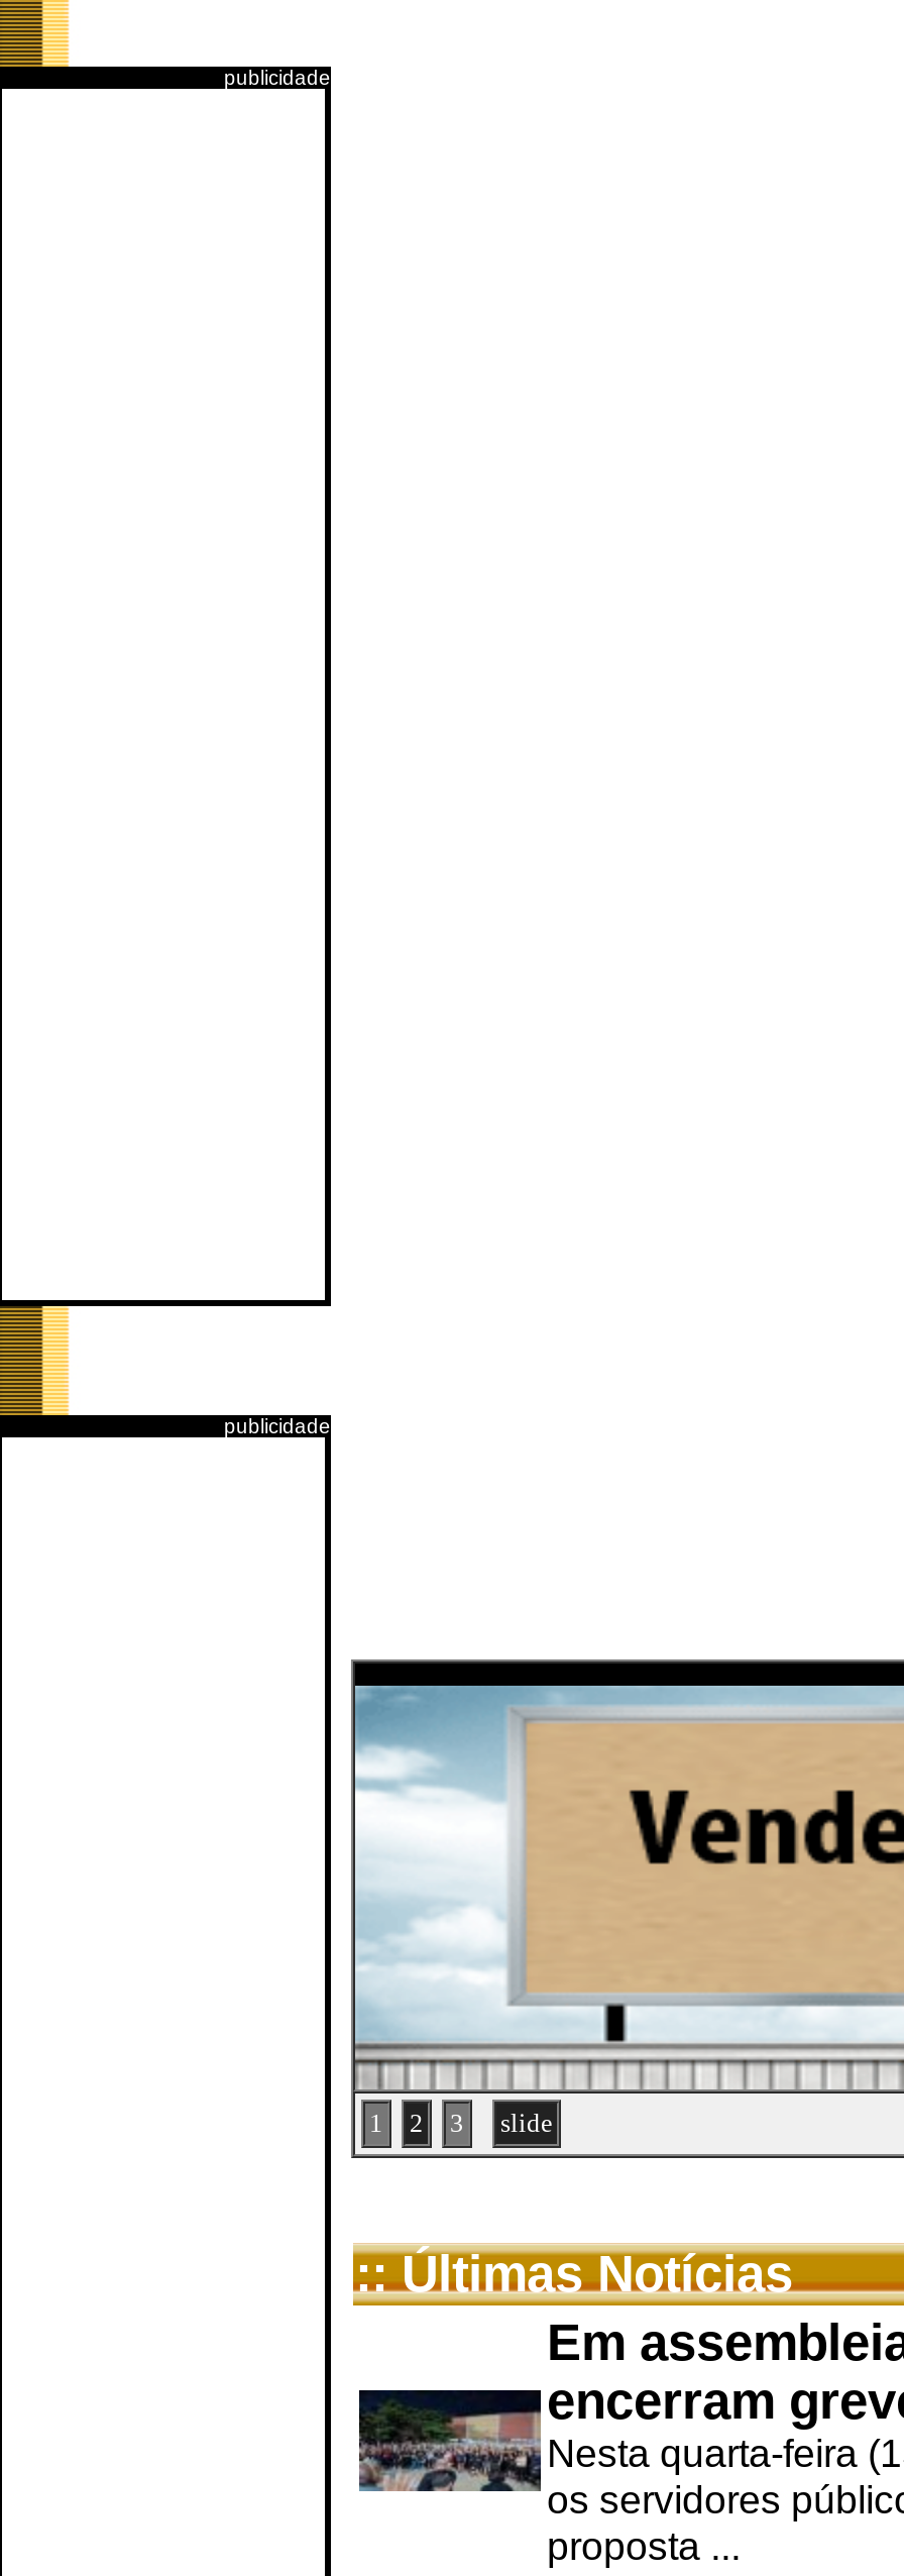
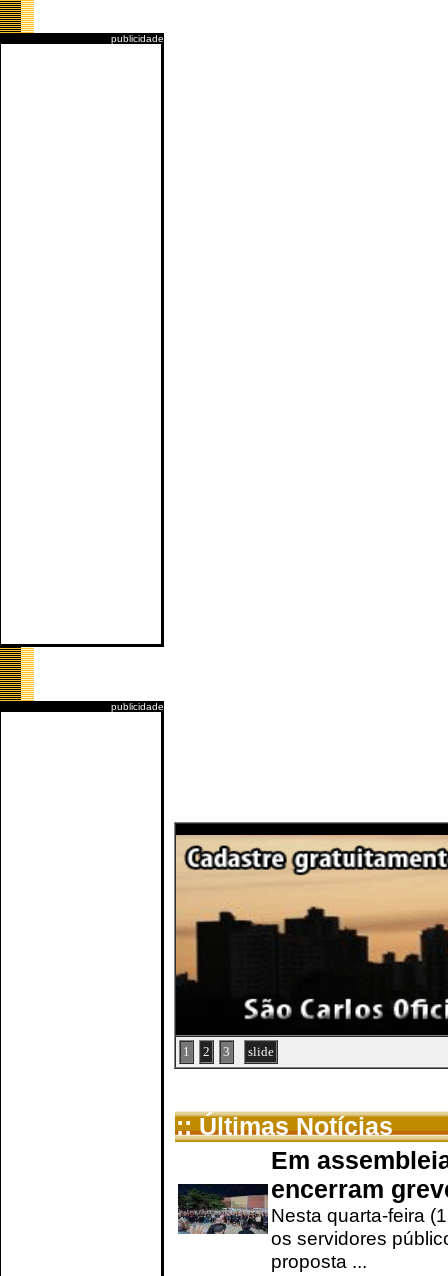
- [image]
+ [image]
